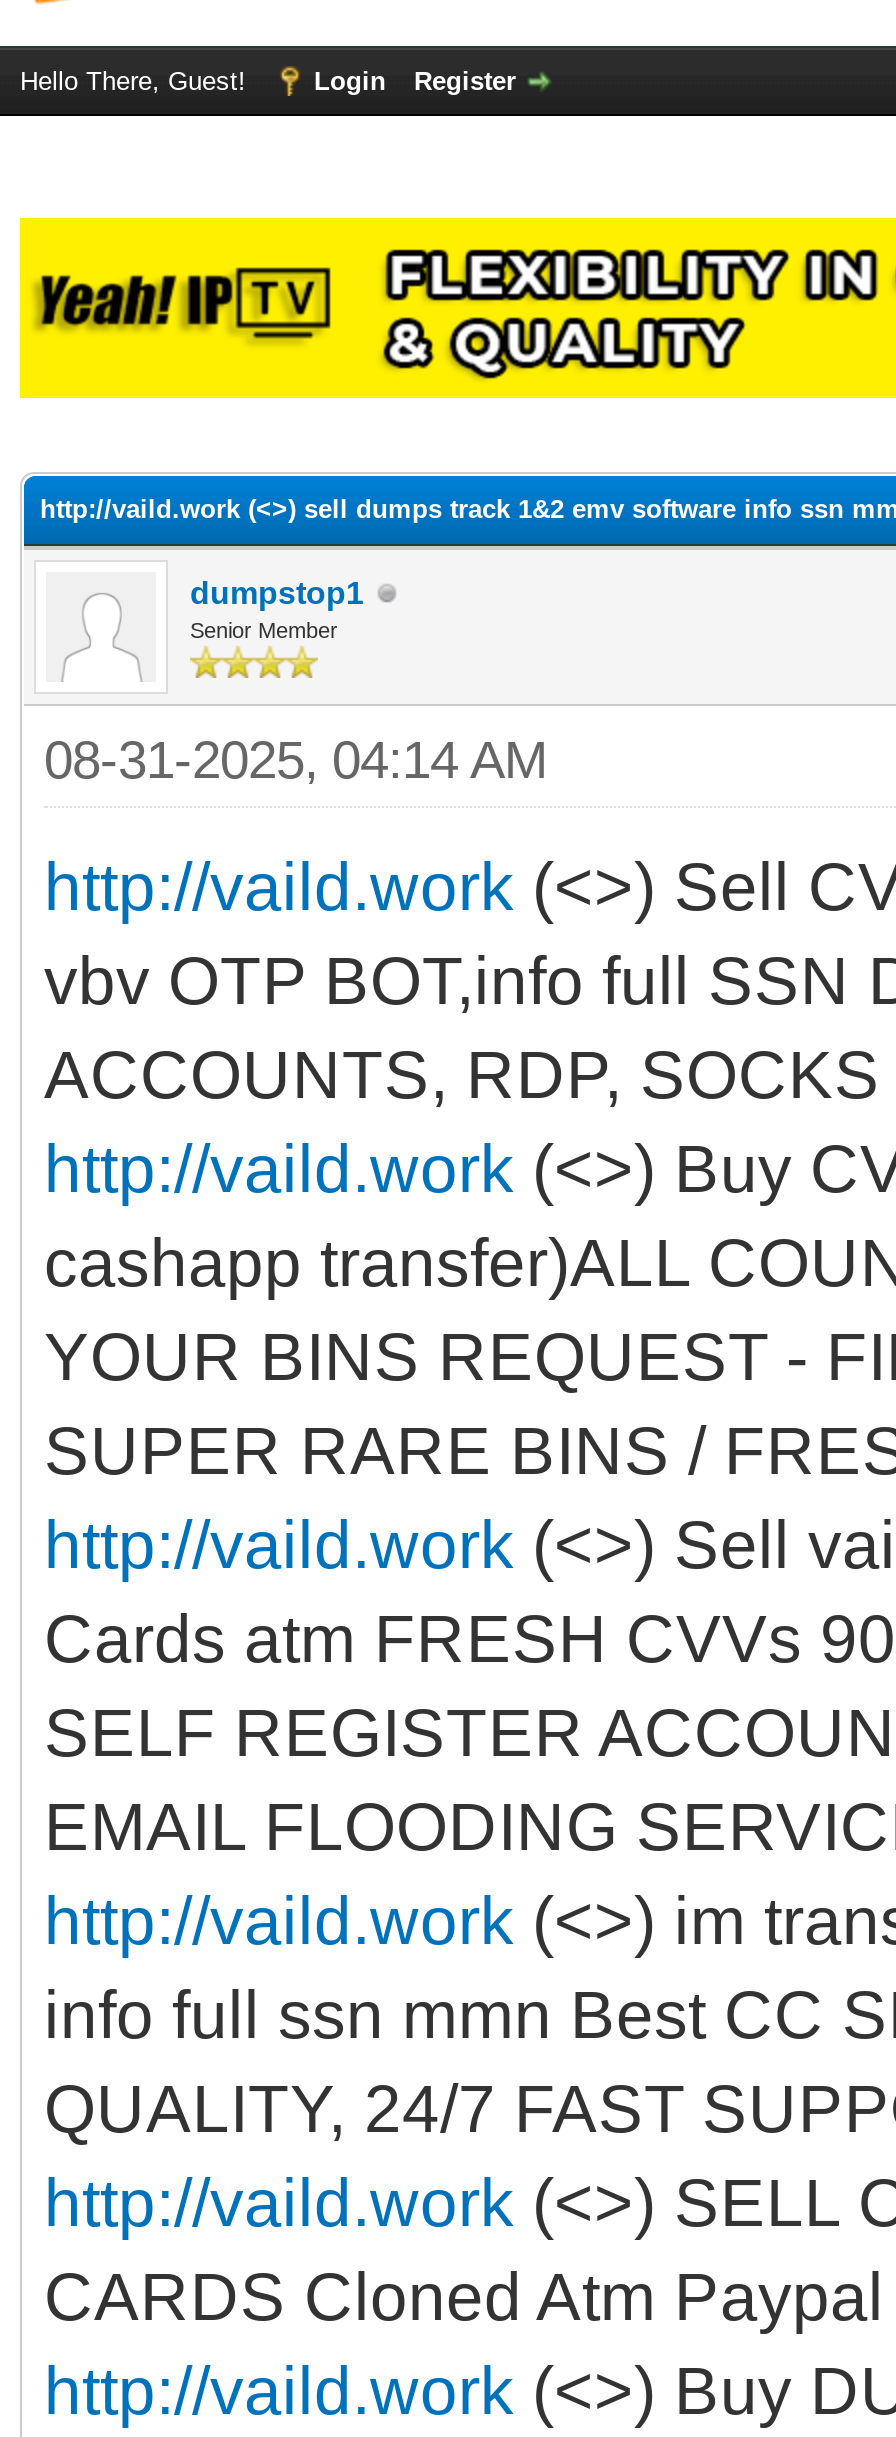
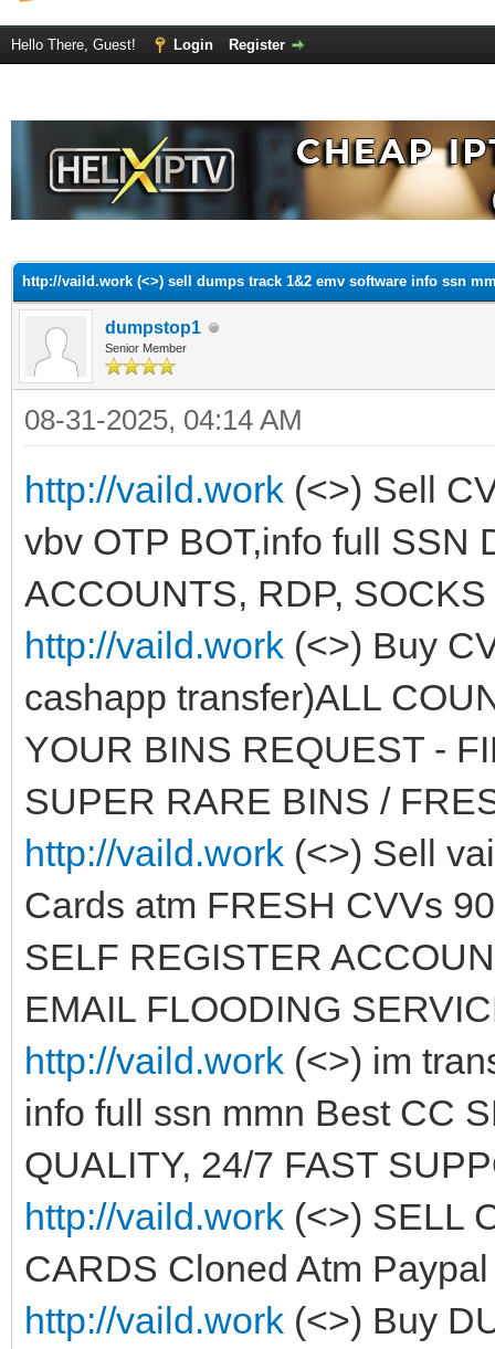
- [image]
+ [image]
